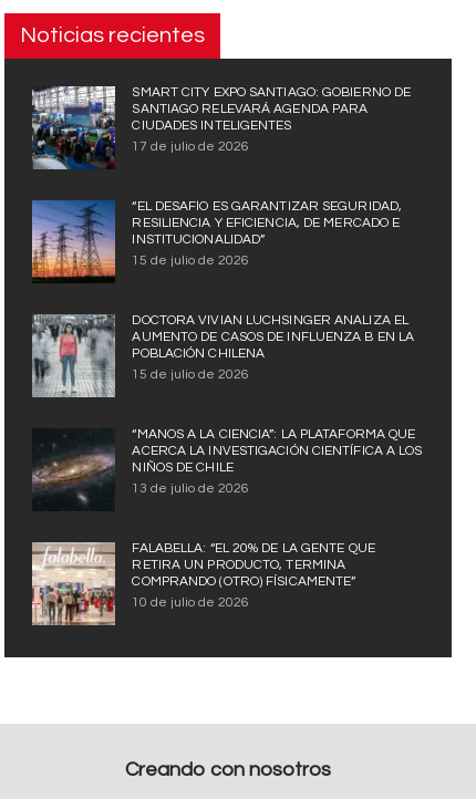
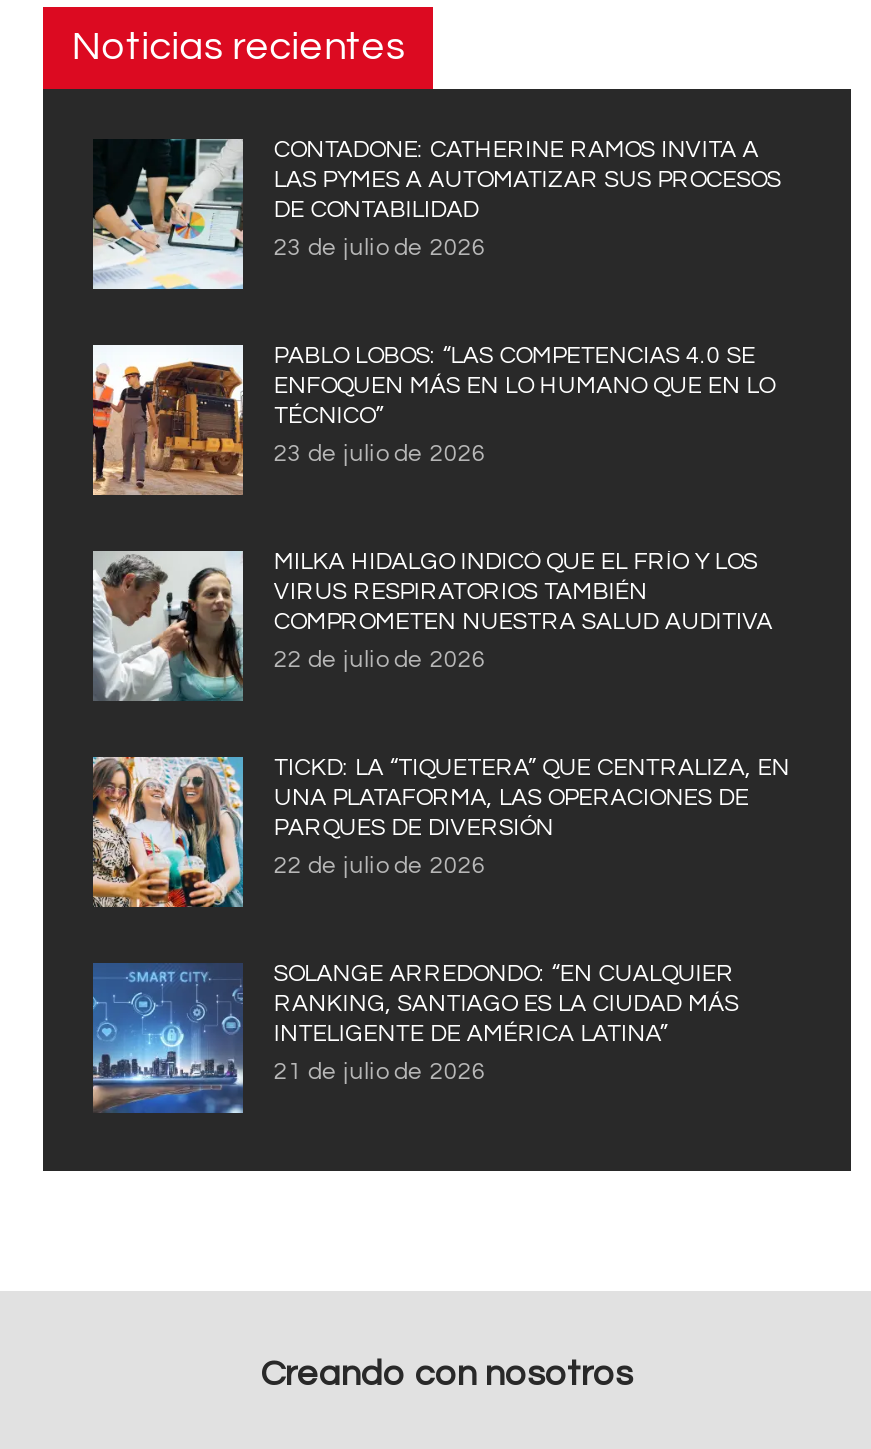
- [image]
- SMART CITY EXPO SANTIAGO: GOBIERNO DE
- SANTIAGO RELEVARÁ AGENDA PARA
- CIUDADES INTELIGENTES
+ [image]
+ CONTADONE: CATHERINE RAMOS INVITA A
+ LAS PYMES A AUTOMATIZAR SUS PROCESOS
+ DE CONTABILIDAD

- 17 de julio de 2026
+ 23 de julio de 2026

- [image]
- “EL DESAFÍO ES GARANTIZAR SEGURIDAD,
- RESILIENCIA Y EFICIENCIA, DE MERCADO E
- INSTITUCIONALIDAD”
+ [image]
+ PABLO LOBOS: “LAS COMPETENCIAS 4.0 SE
+ ENFOQUEN MÁS EN LO HUMANO QUE EN LO
+ TÉCNICO”

- 15 de julio de 2026
+ 23 de julio de 2026

- [image]
- DOCTORA VIVIAN LUCHSINGER ANALIZA EL
- AUMENTO DE CASOS DE INFLUENZA B EN LA
- POBLACIÓN CHILENA
+ [image]
+ MILKA HIDALGO INDICÓ QUE EL FRÍO Y LOS
+ VIRUS RESPIRATORIOS TAMBIÉN
+ COMPROMETEN NUESTRA SALUD AUDITIVA

- 15 de julio de 2026
+ 22 de julio de 2026

- [image]
- “MANOS A LA CIENCIA”: LA PLATAFORMA QUE
- ACERCA LA INVESTIGACIÓN CIENTÍFICA A LOS
- NIÑOS DE CHILE
+ [image]
+ TICKD: LA “TIQUETERA” QUE CENTRALIZA, EN
+ UNA PLATAFORMA, LAS OPERACIONES DE
+ PARQUES DE DIVERSIÓN

- 13 de julio de 2026
+ 22 de julio de 2026

- [image]
- FALABELLA: “EL 20% DE LA GENTE QUE
- RETIRA UN PRODUCTO, TERMINA
- COMPRANDO (OTRO) FÍSICAMENTE”
+ [image]
+ SOLANGE ARREDONDO: “EN CUALQUIER
+ RANKING, SANTIAGO ES LA CIUDAD MÁS
+ INTELIGENTE DE AMÉRICA LATINA”

- 10 de julio de 2026
+ 21 de julio de 2026
